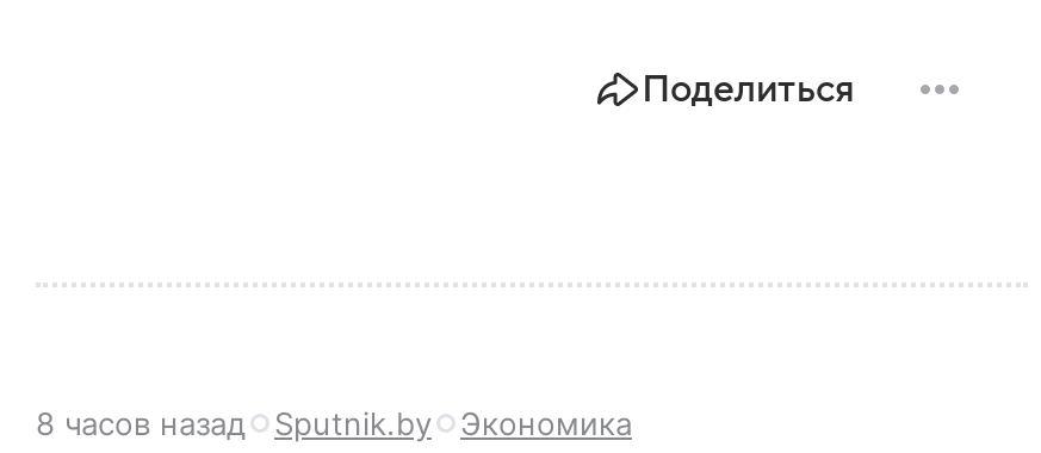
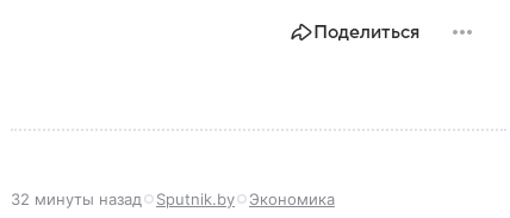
- 8 часов назад Sputnik.by Экономика
+ 32 минуты назад Sputnik.by Экономика
